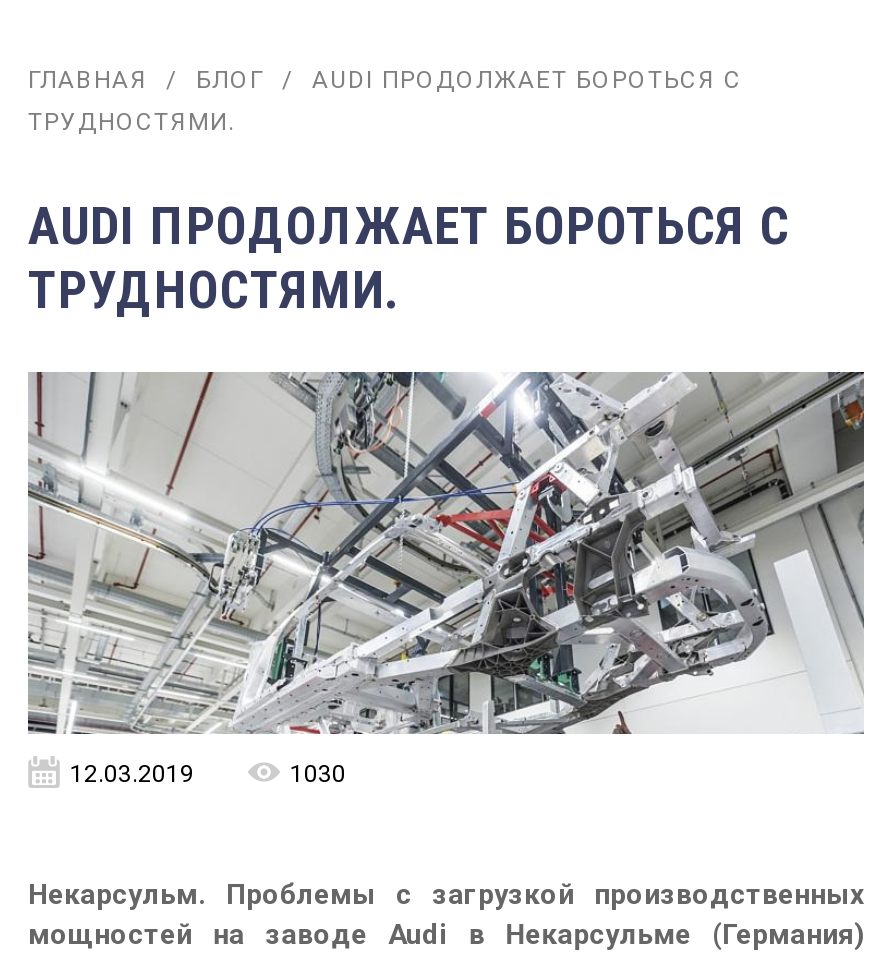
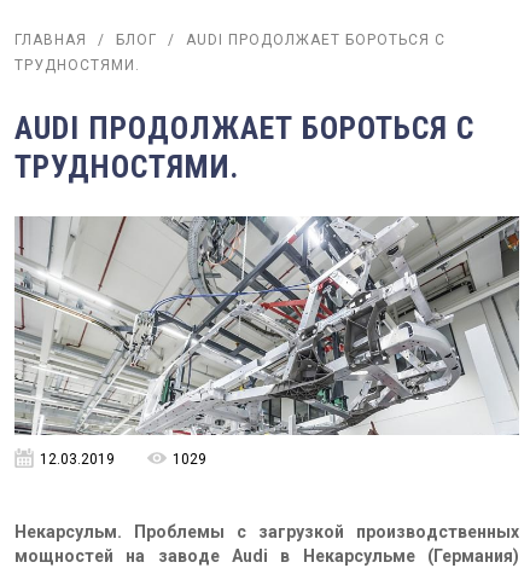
- 1030
+ 1029
